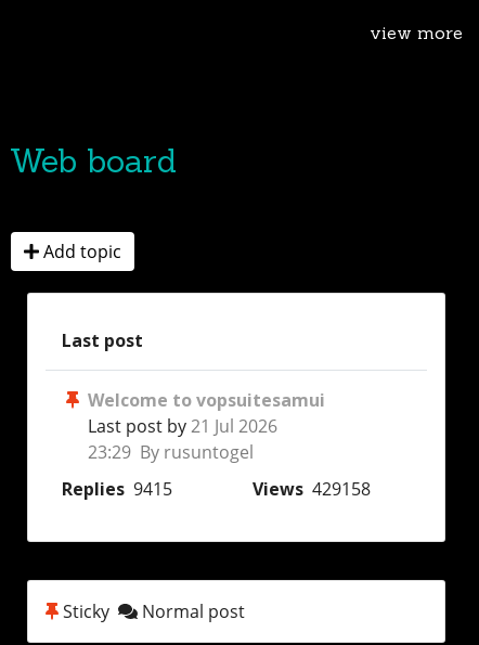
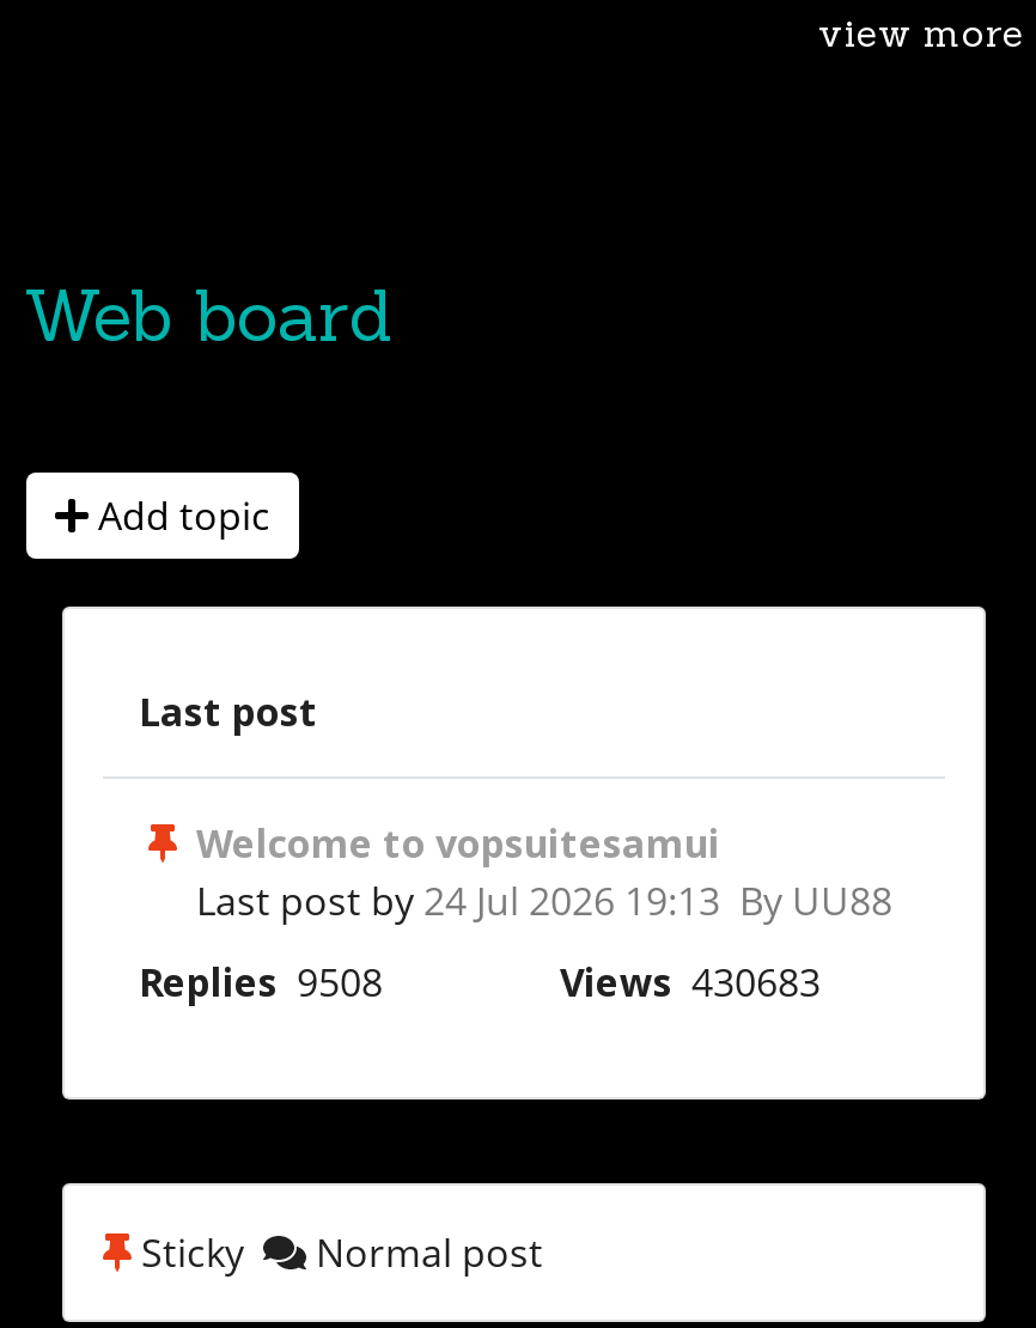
- Last post by 21 Jul 2026
- 23:29 By rusuntogel
+ Last post by 24 Jul 2026 19:13 By UU88

- Replies 9415
- Views 429158
+ Replies 9508
+ Views 430683
